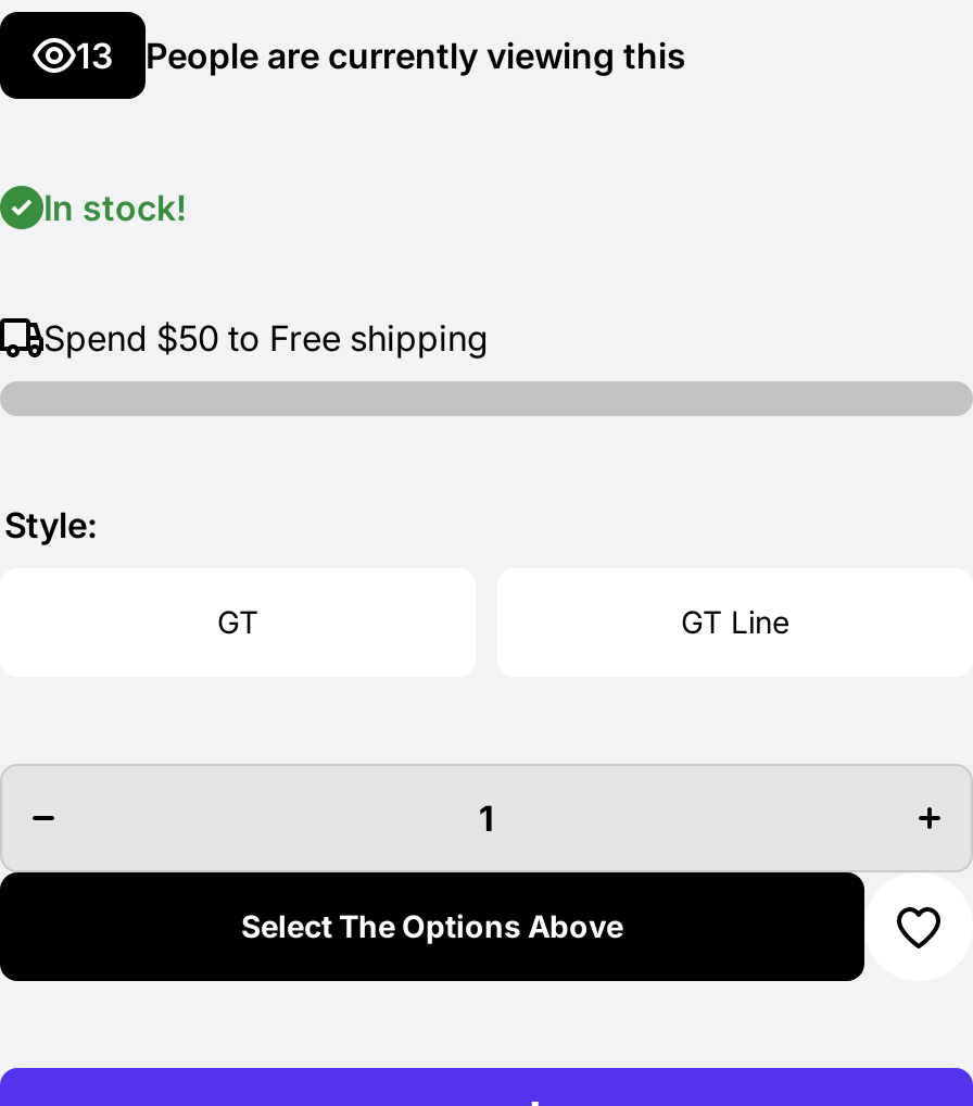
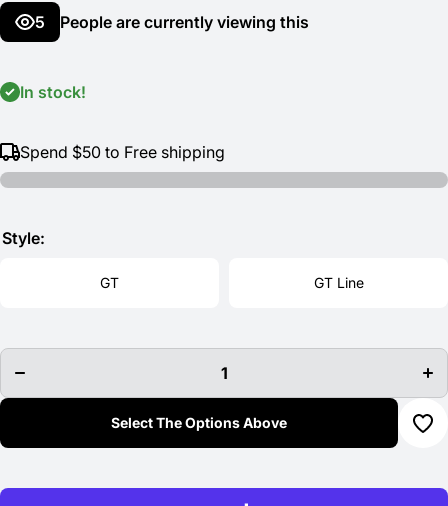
- 13 People are currently viewing this
+ 5 People are currently viewing this
